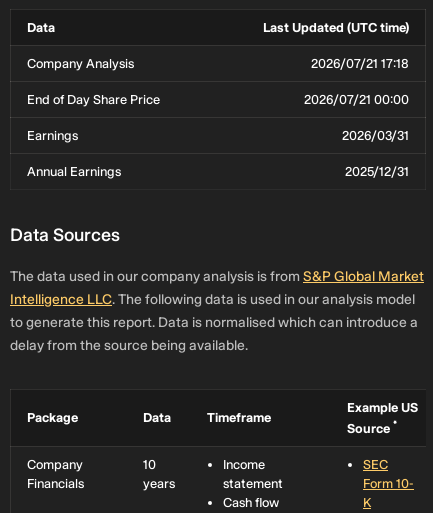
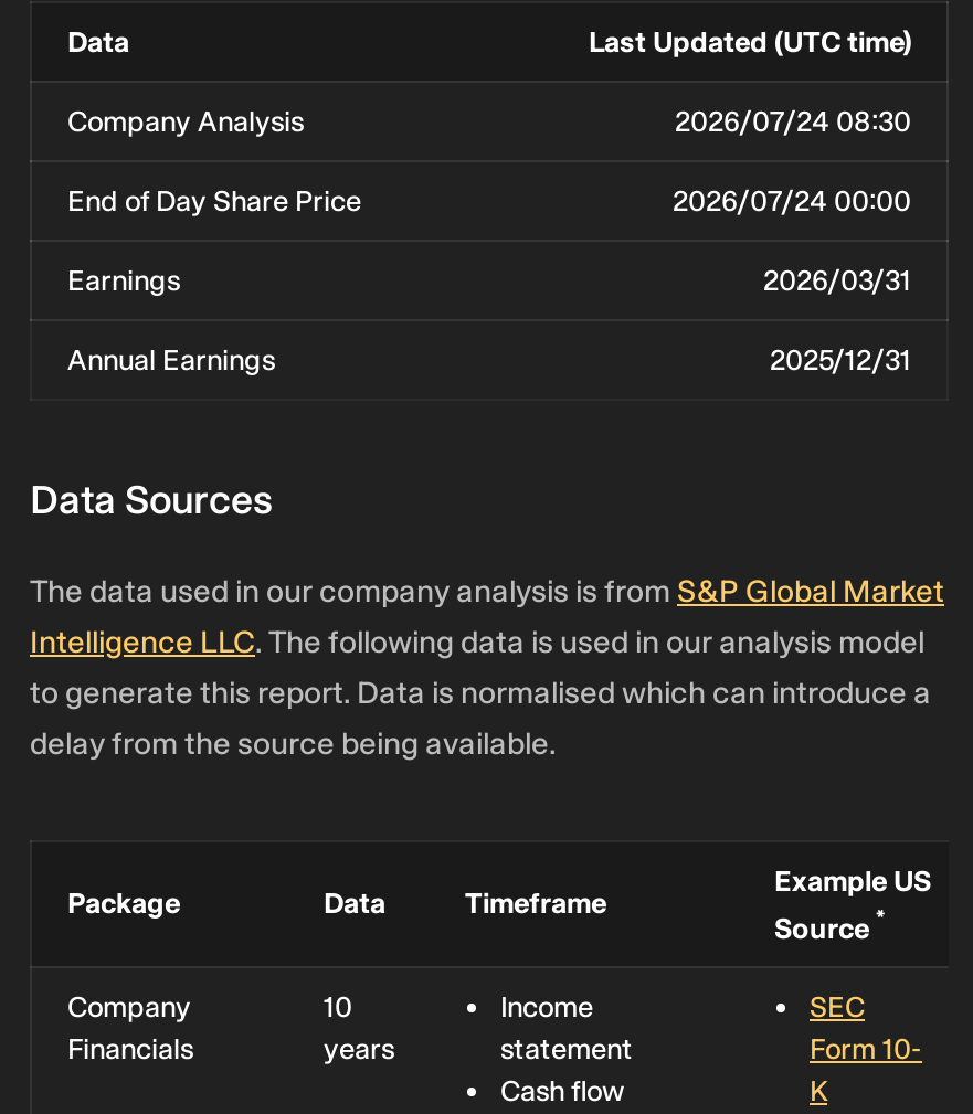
- 2026/07/21 17:18
+ 2026/07/24 08:30

- 2026/07/21 00:00
+ 2026/07/24 00:00
